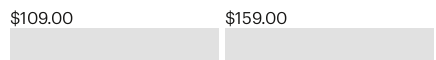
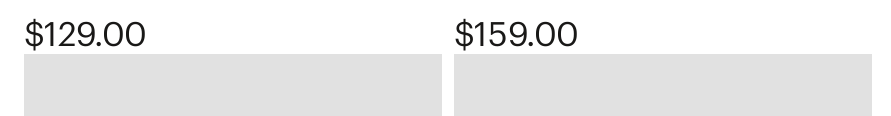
- $109.00
+ $129.00
